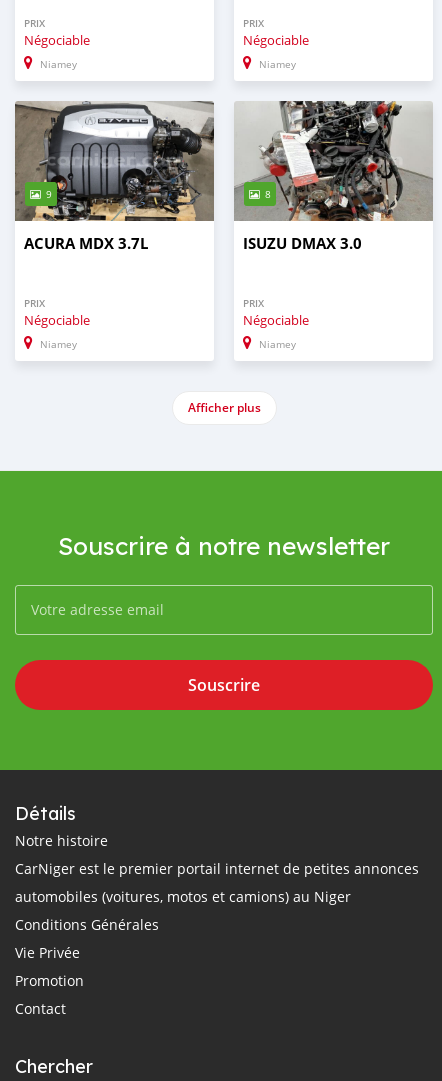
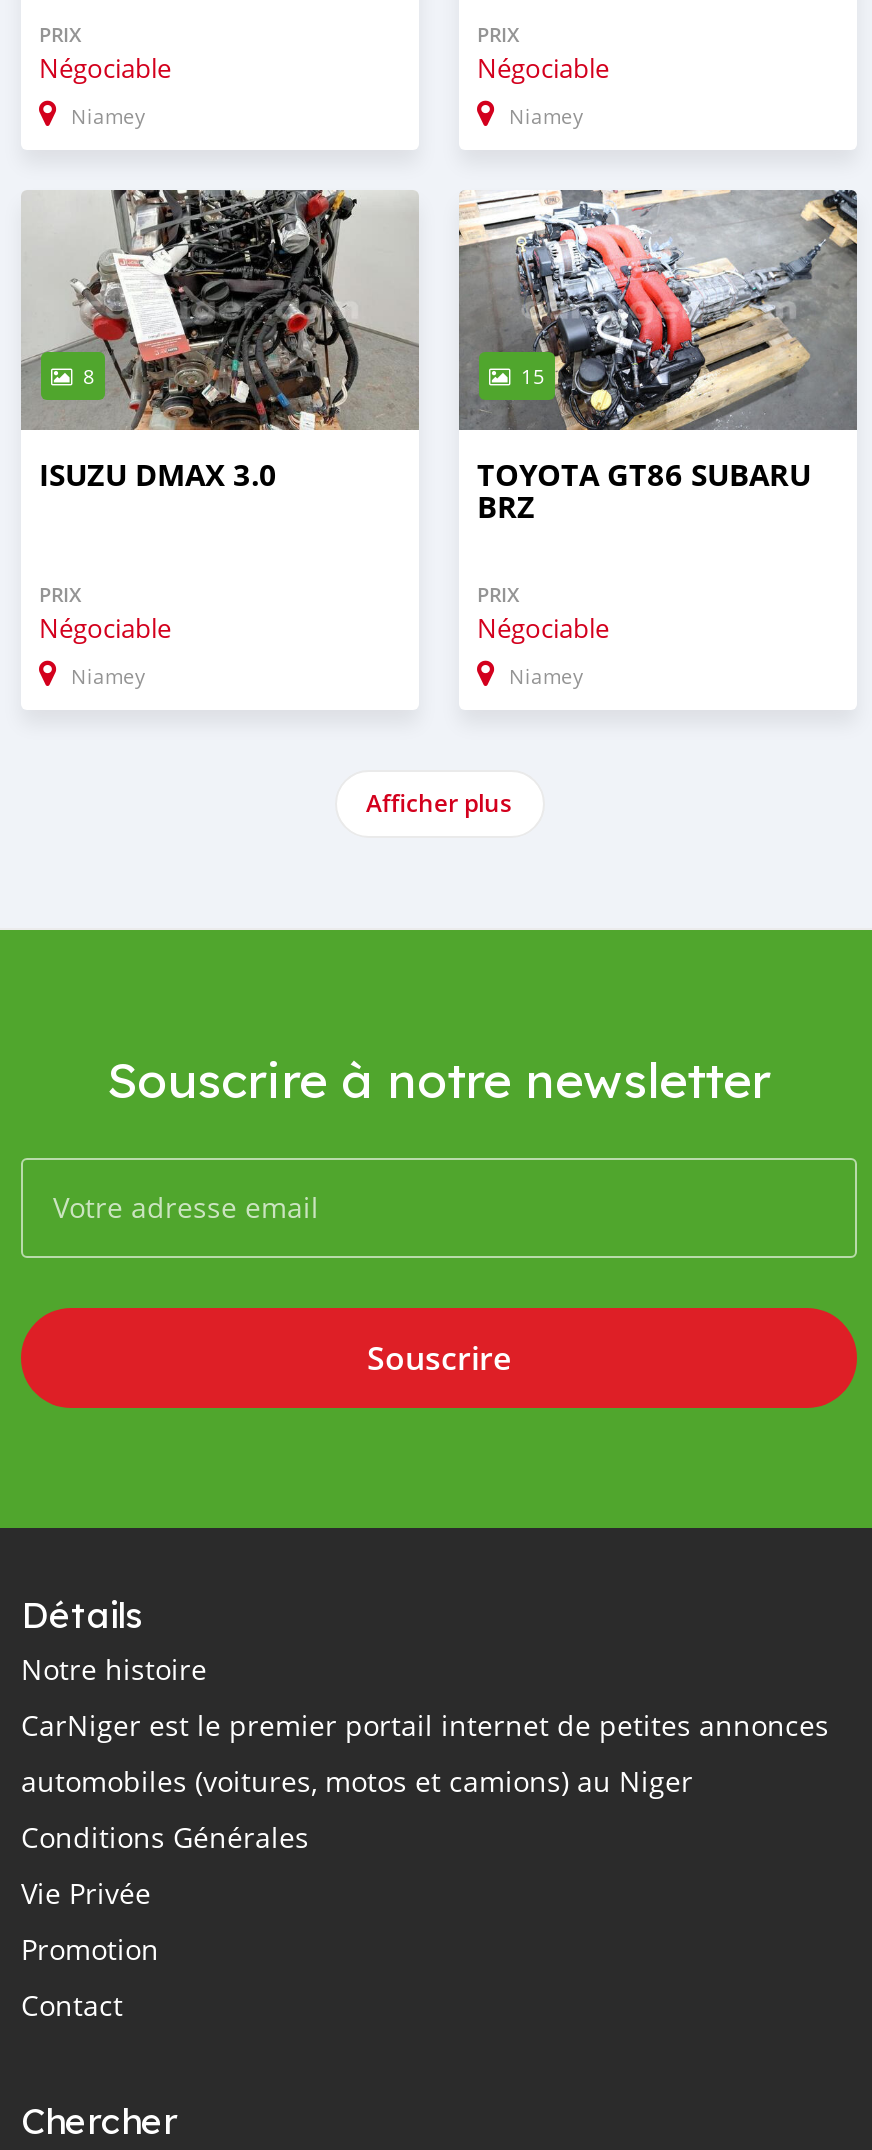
- [image]
- 9
+ [image]
+ 8

- [image]
- 8
+ [image]
+ 15

- ACURA MDX 3.7L
+ ISUZU DMAX 3.0

- ISUZU DMAX 3.0
+ TOYOTA GT86 SUBARU
+ BRZ
